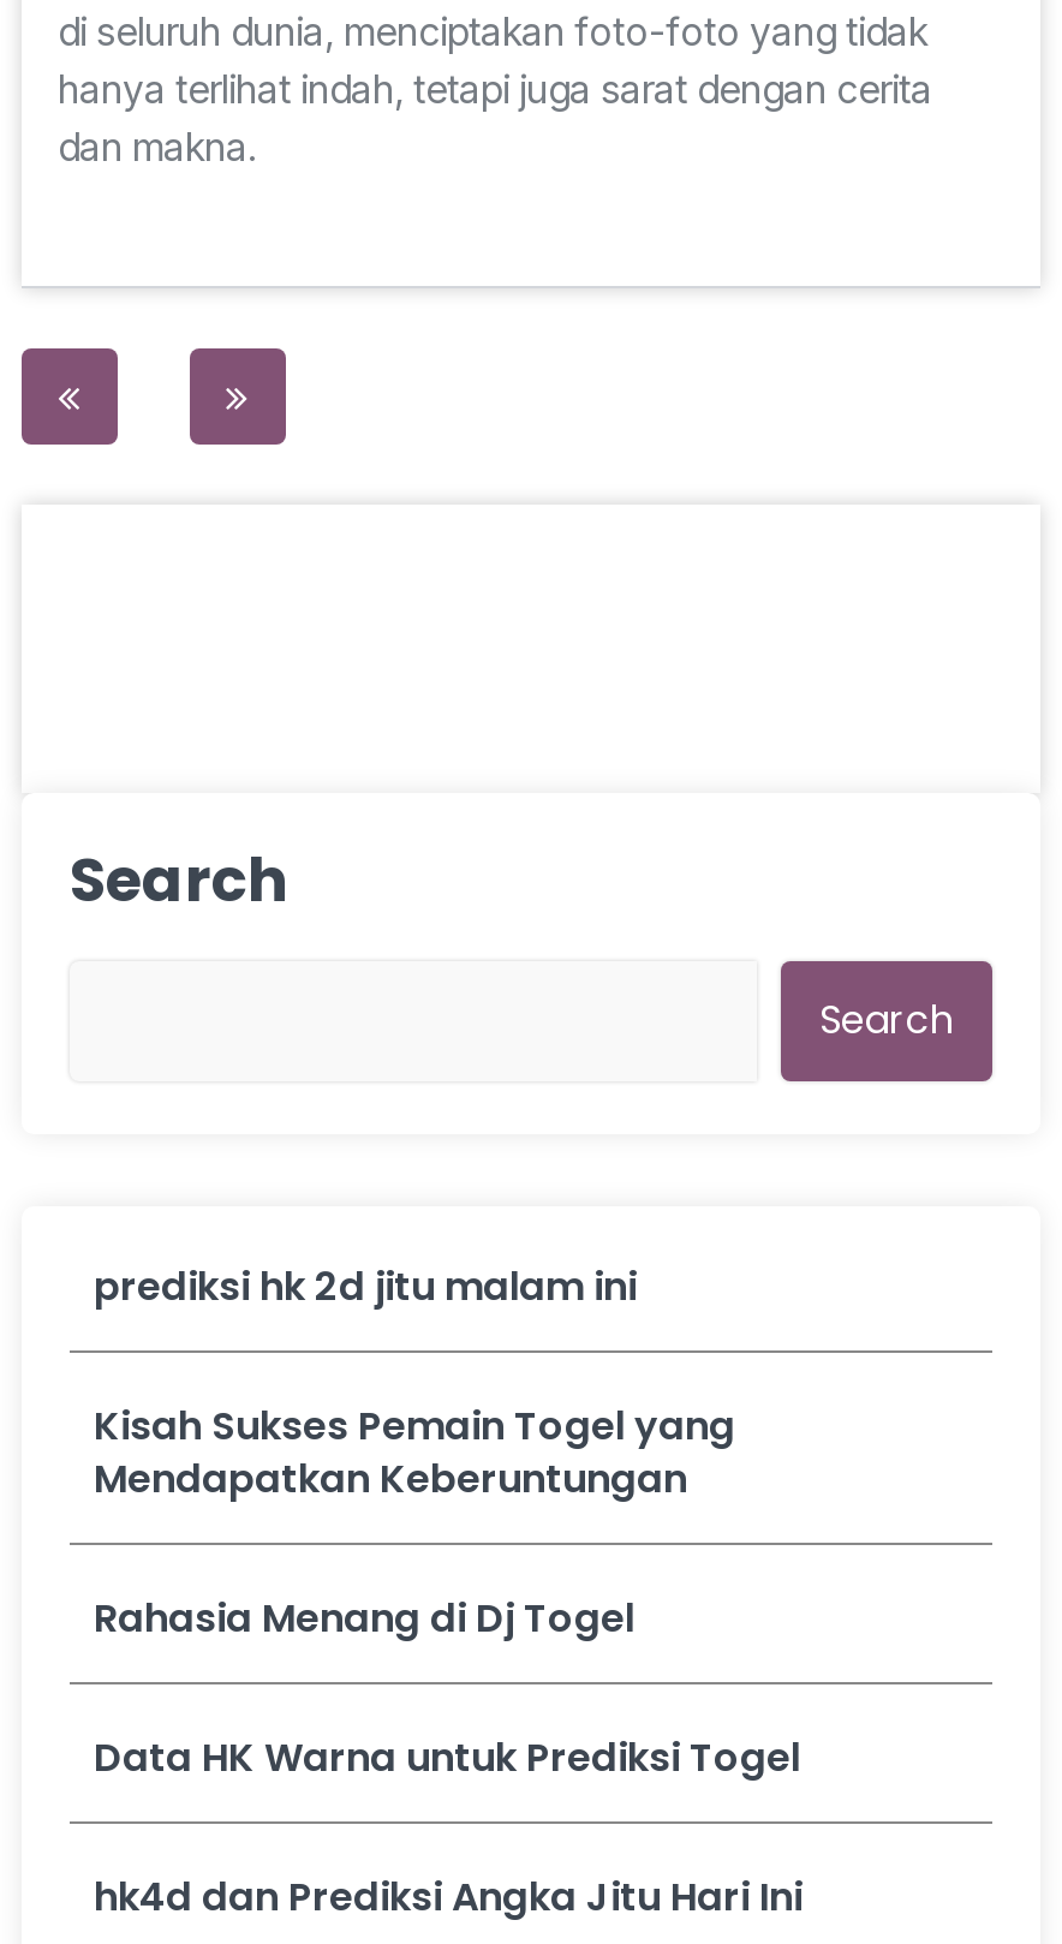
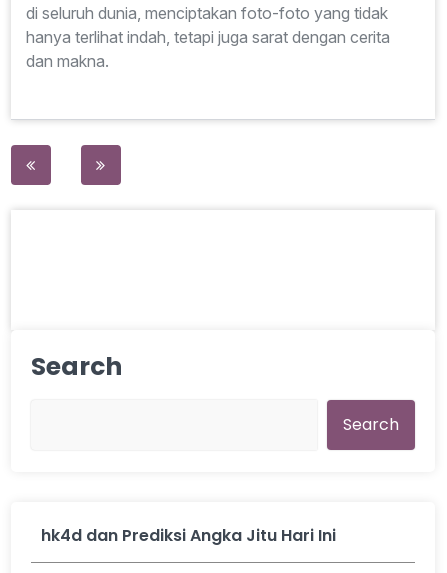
- prediksi hk 2d jitu malam ini
- Kisah Sukses Pemain Togel yang
- Mendapatkan Keberuntungan
- Rahasia Menang di Dj Togel
- Data HK Warna untuk Prediksi Togel
